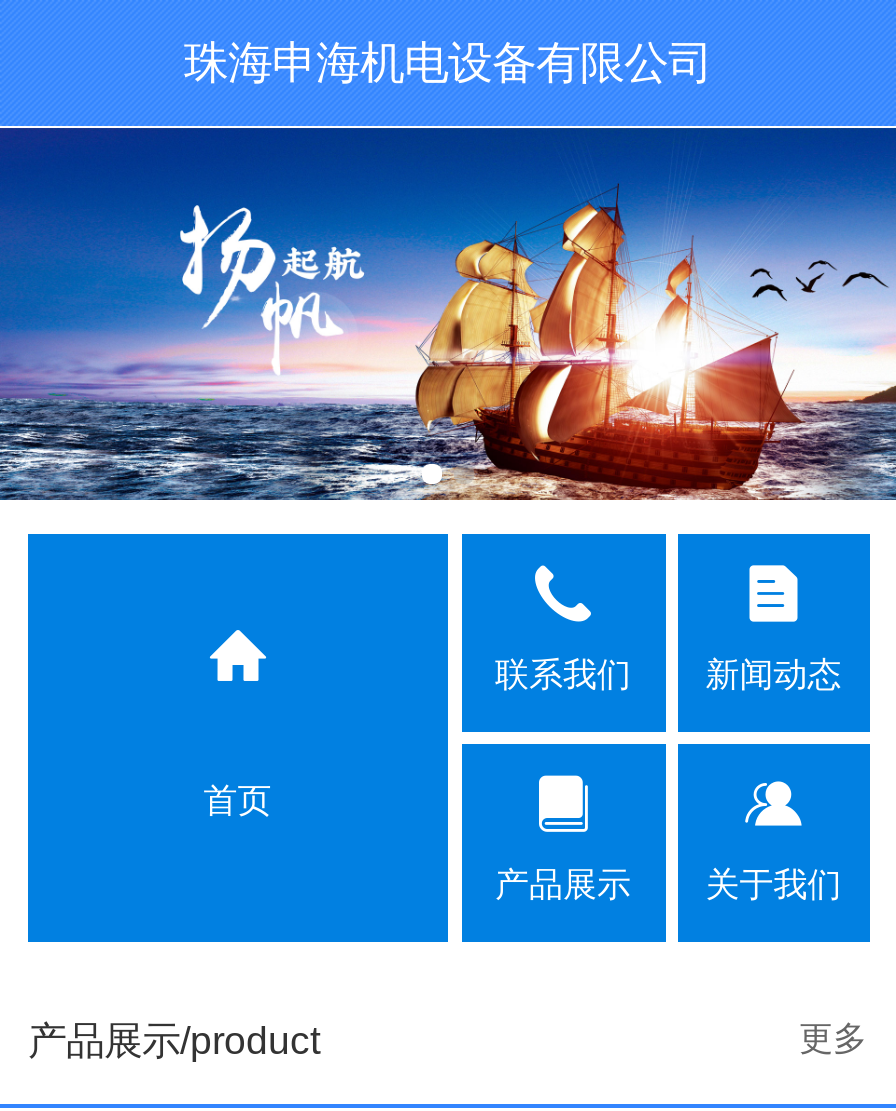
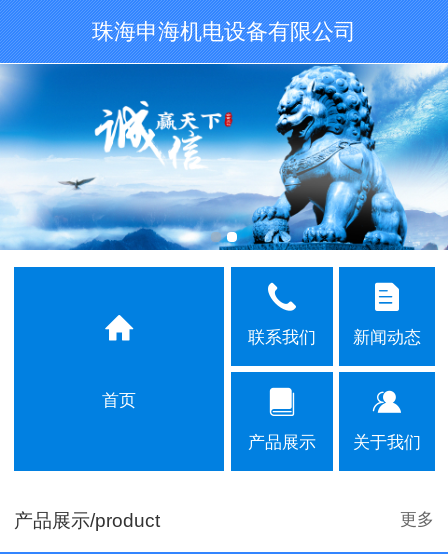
- [image]
+ [image]
